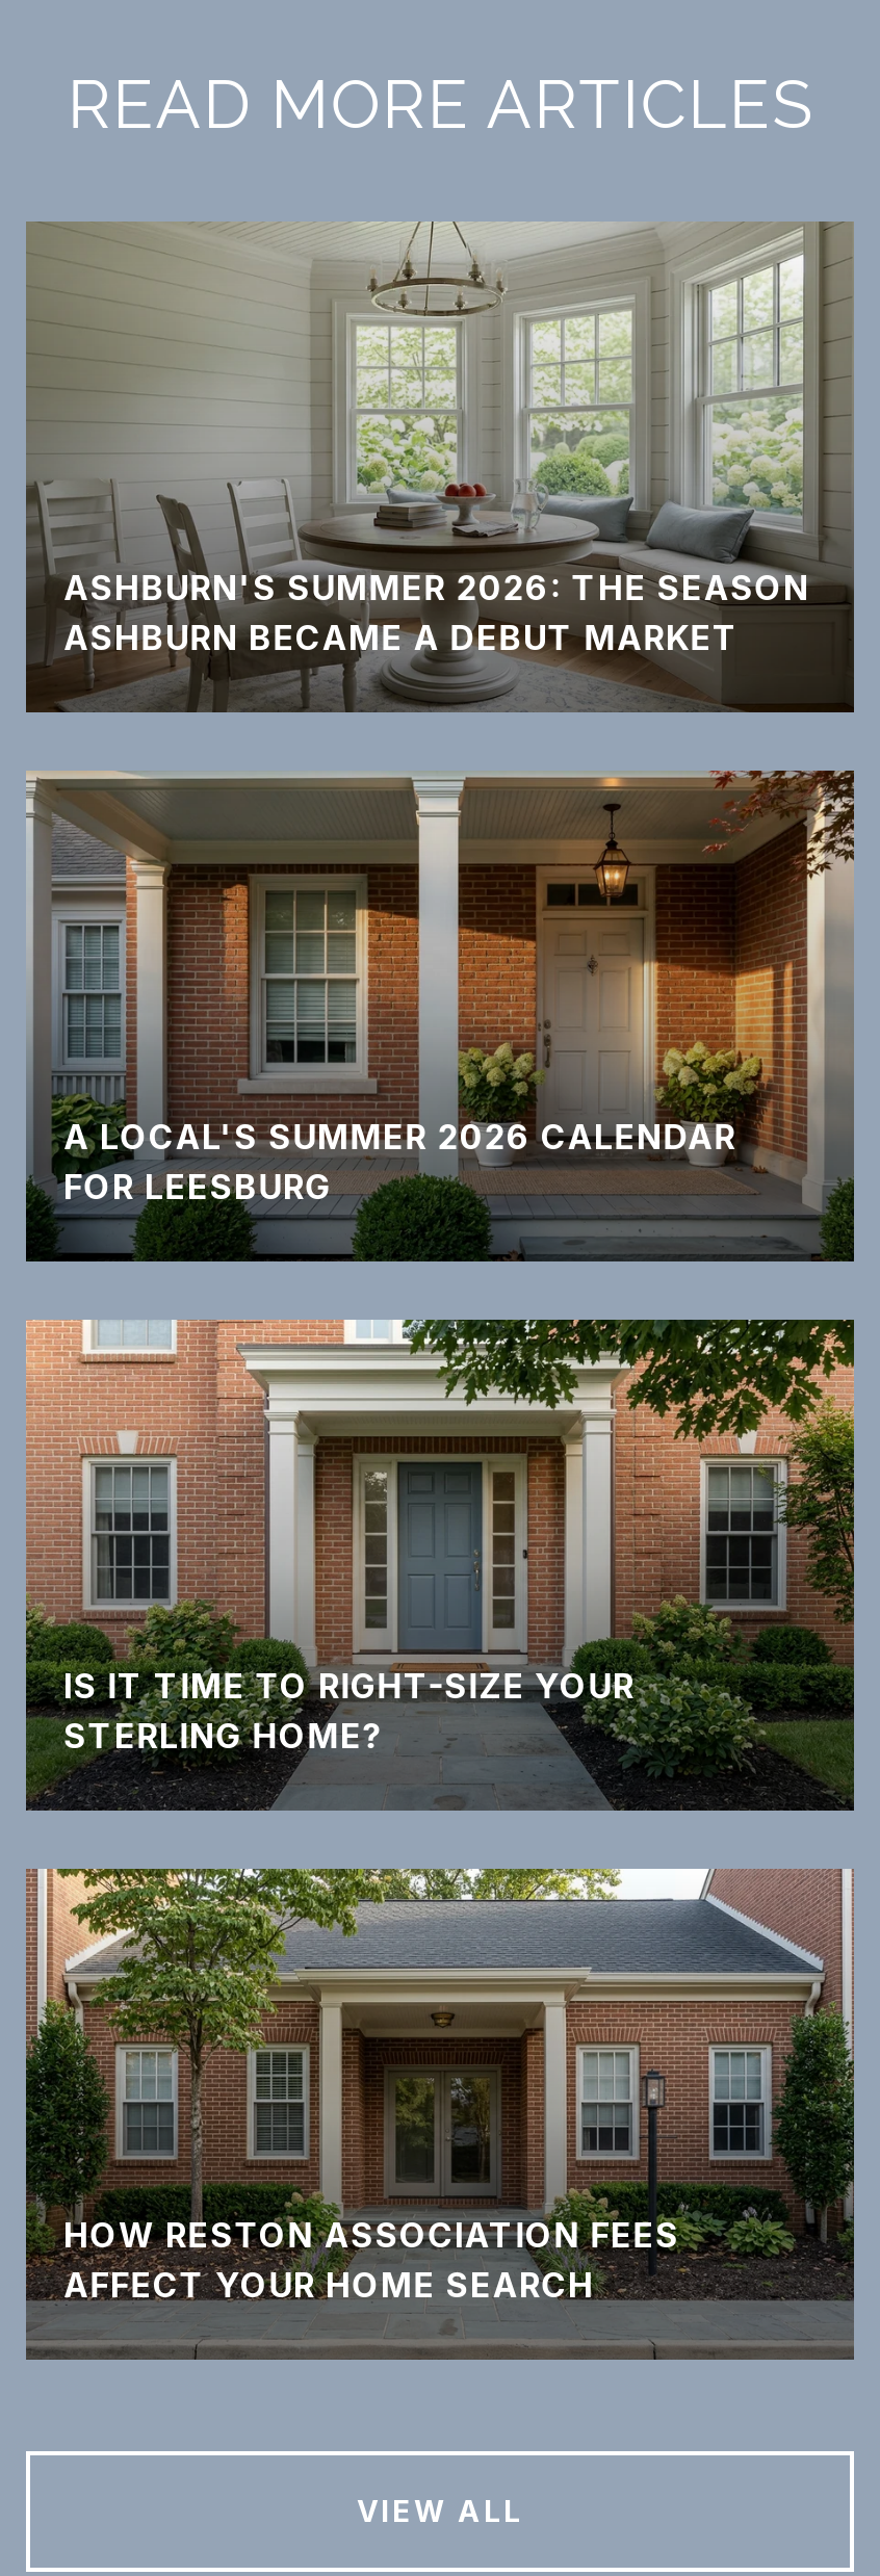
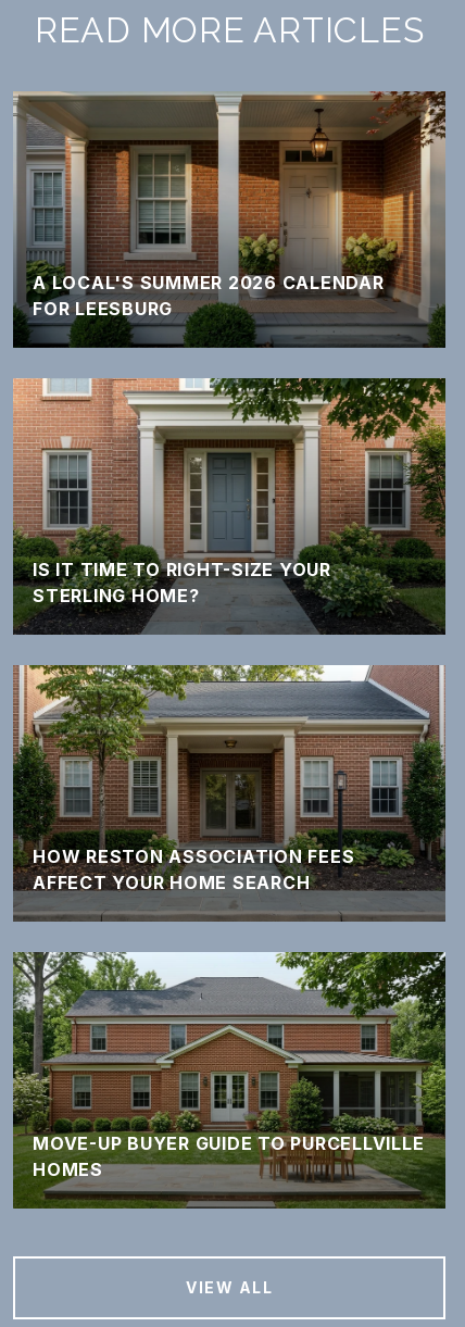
- [image]
- ASHBURN'S SUMMER 2026: THE SEASON
- ASHBURN BECAME A DEBUT MARKET

moved up: [image] | A LOCAL'S SUMMER 2026 CALENDAR | FOR LEESBURG | IS IT TIME TO RIGHT-SIZE YOUR | STERLING HOME? | HOW RESTON ASSOCIATION FEES | AFFECT YOUR HOME SEARCH

+ [image]
+ MOVE-UP BUYER GUIDE TO PURCELLVILLE
+ HOMES
